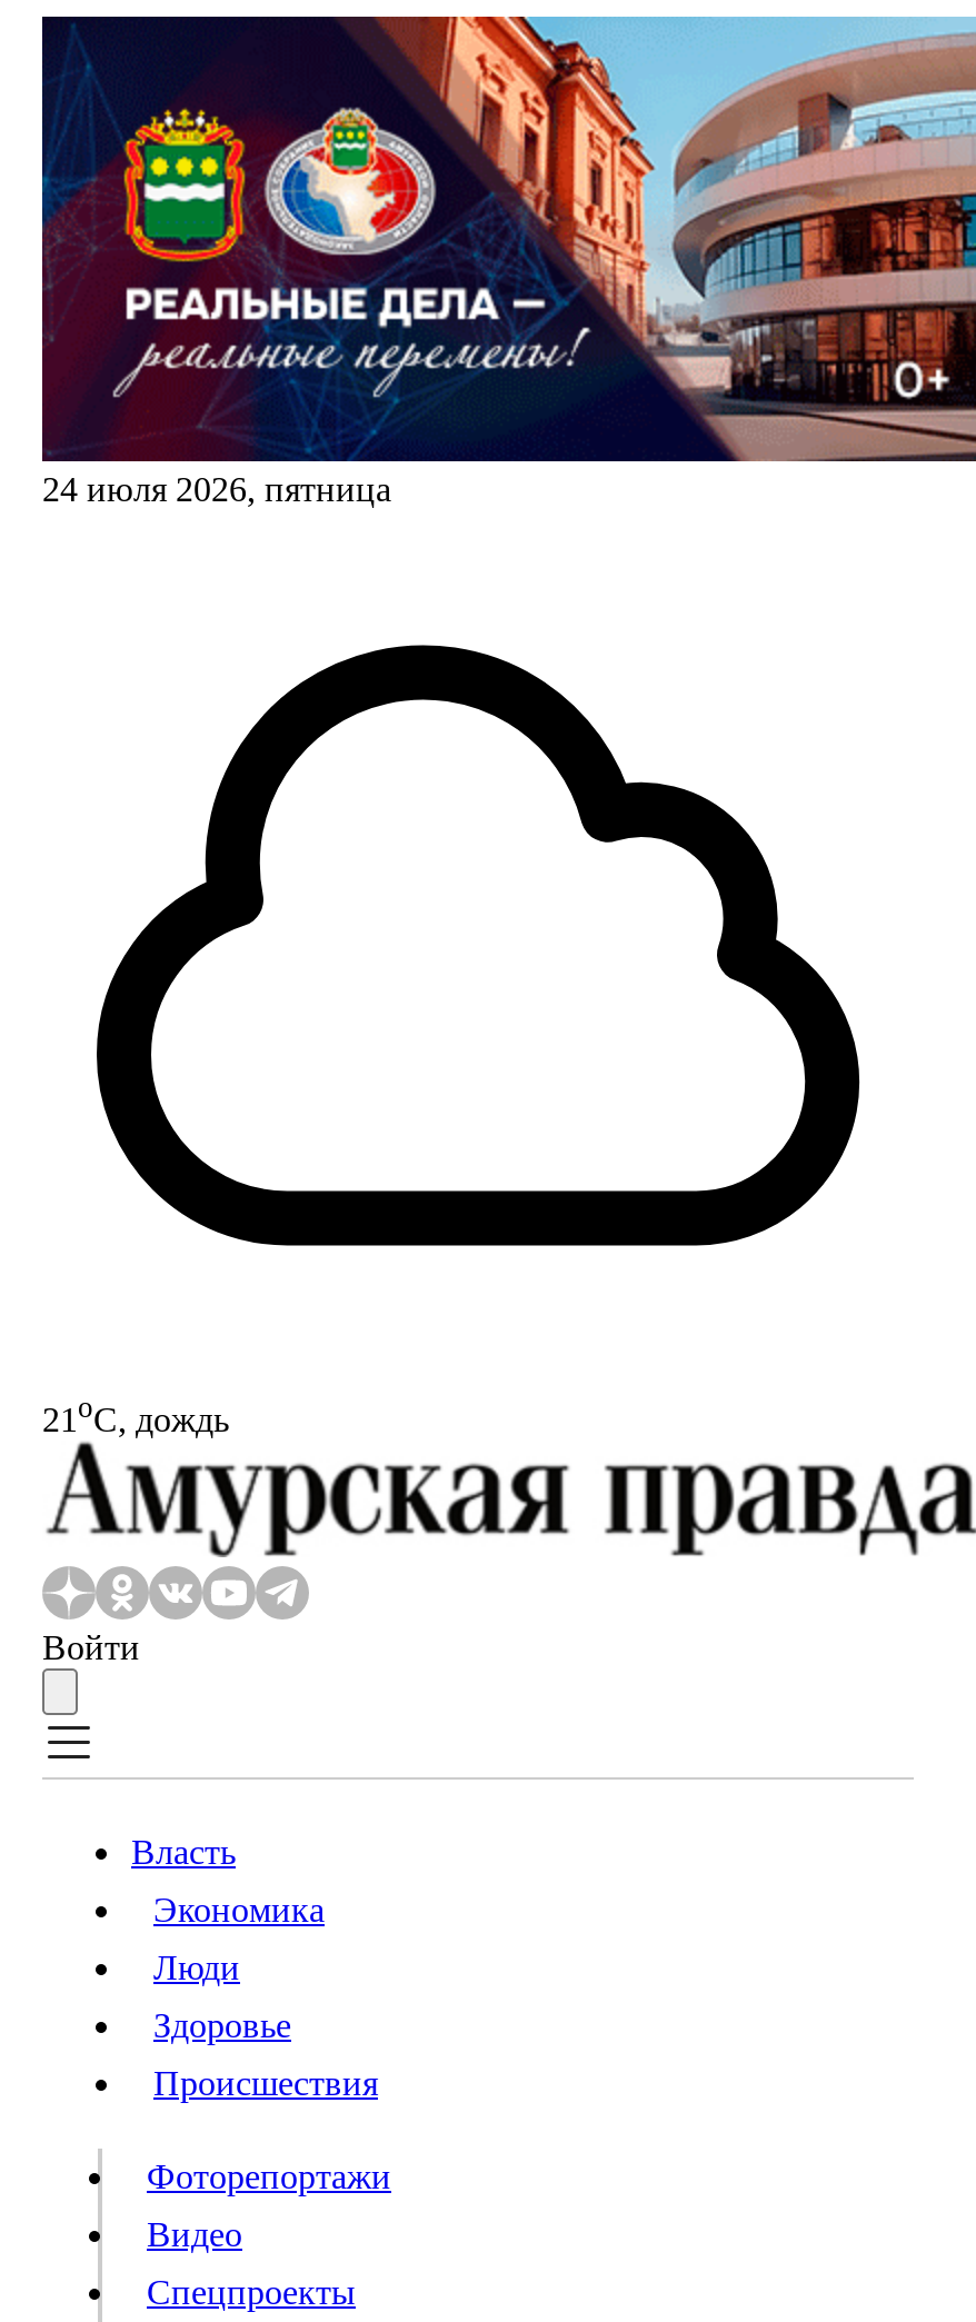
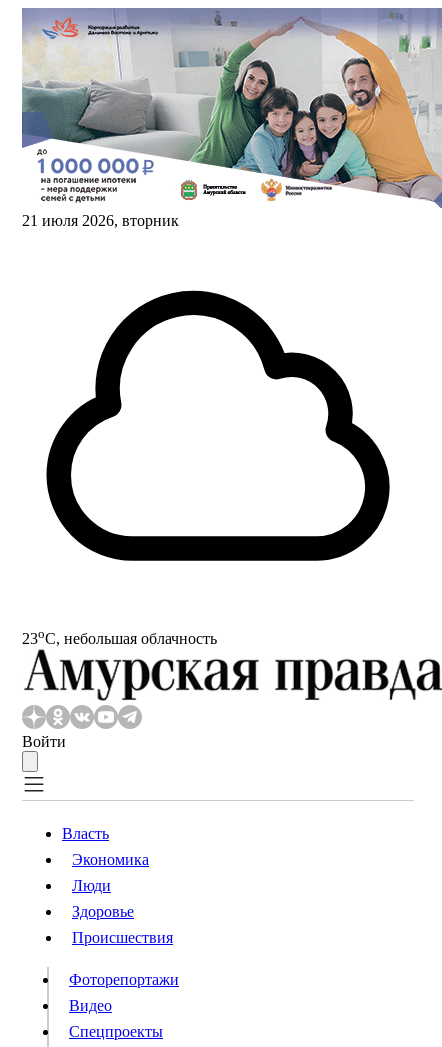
- [image]
- 24 июля 2026, пятница
+ [image]
+ 21 июля 2026, вторник

- 21oС, дождь
+ 23oС, небольшая облачность
